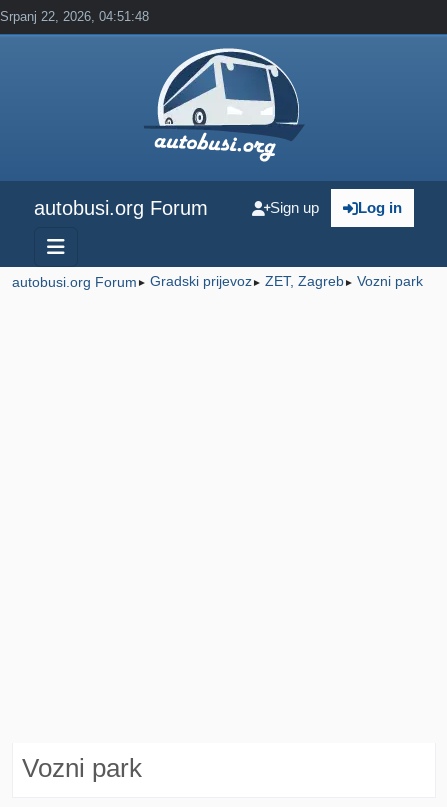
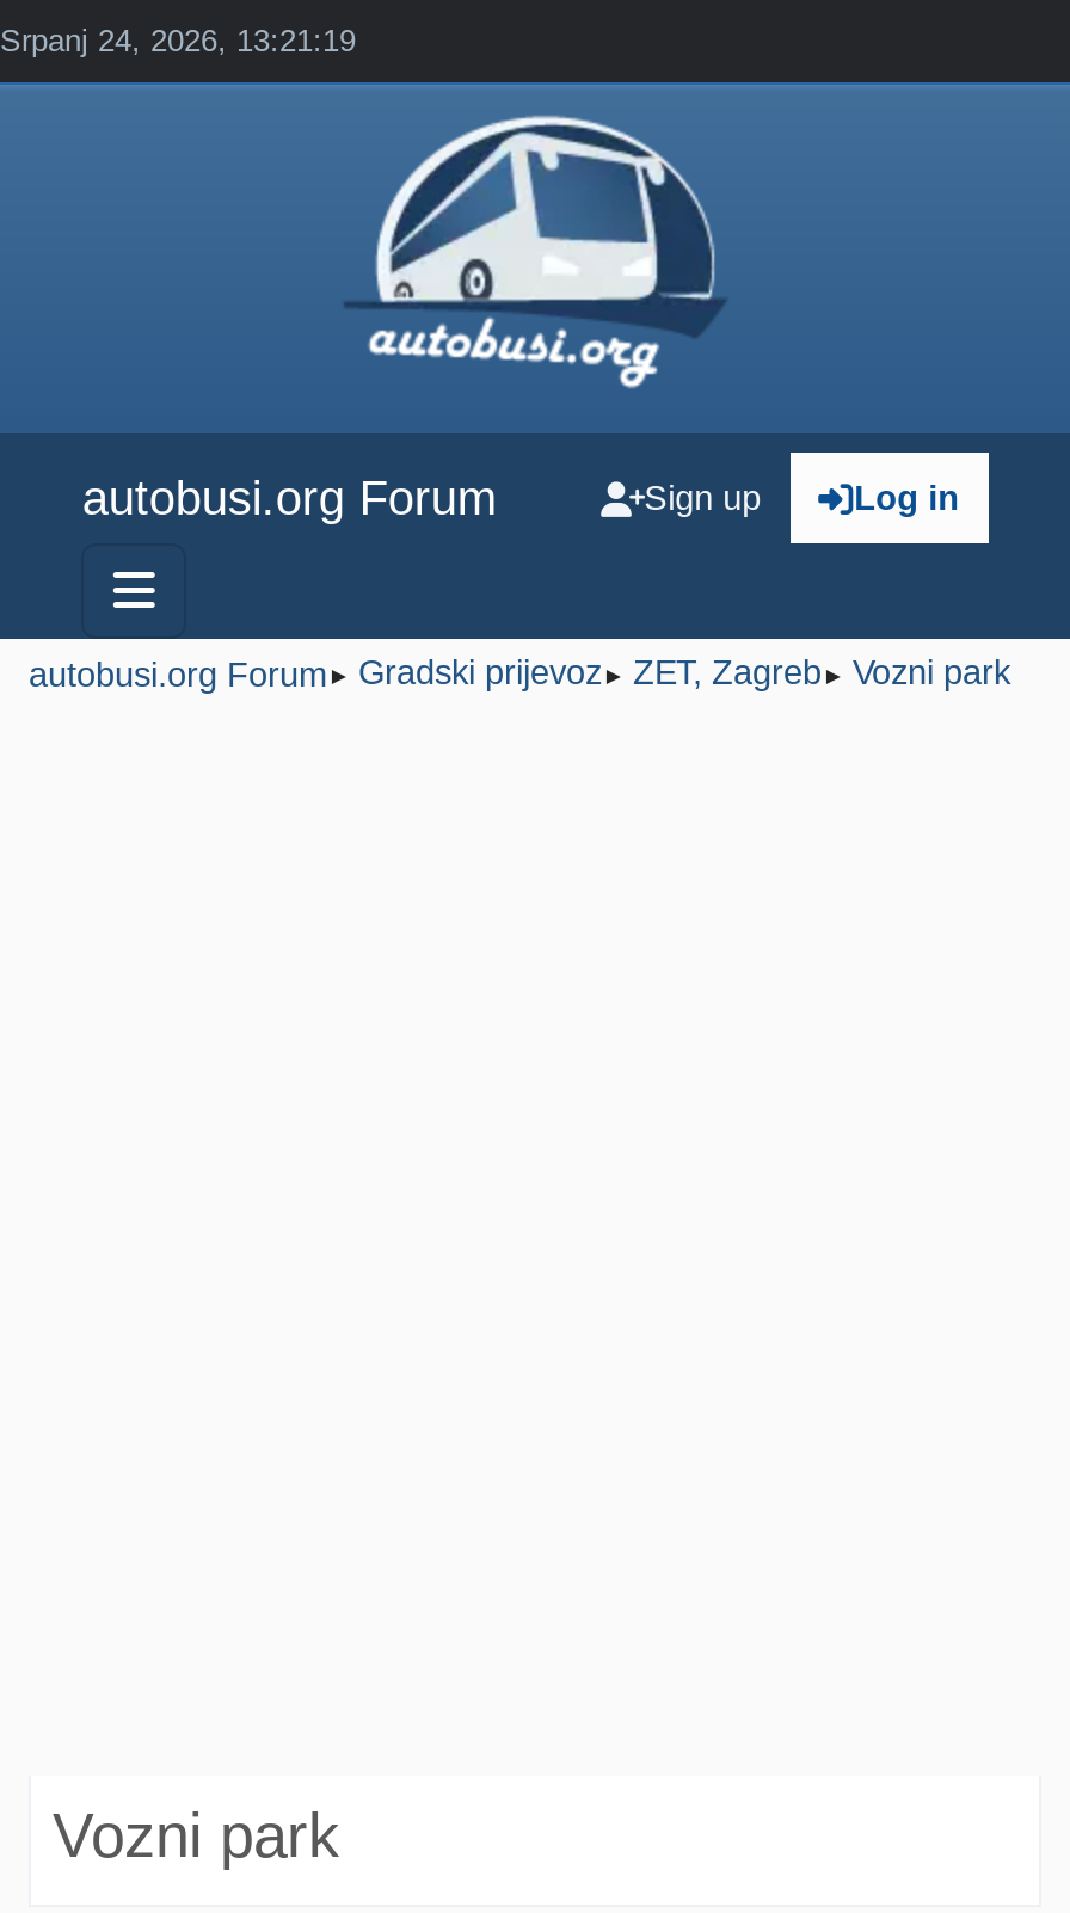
- Srpanj 22, 2026, 04:51:48
+ Srpanj 24, 2026, 13:21:19
